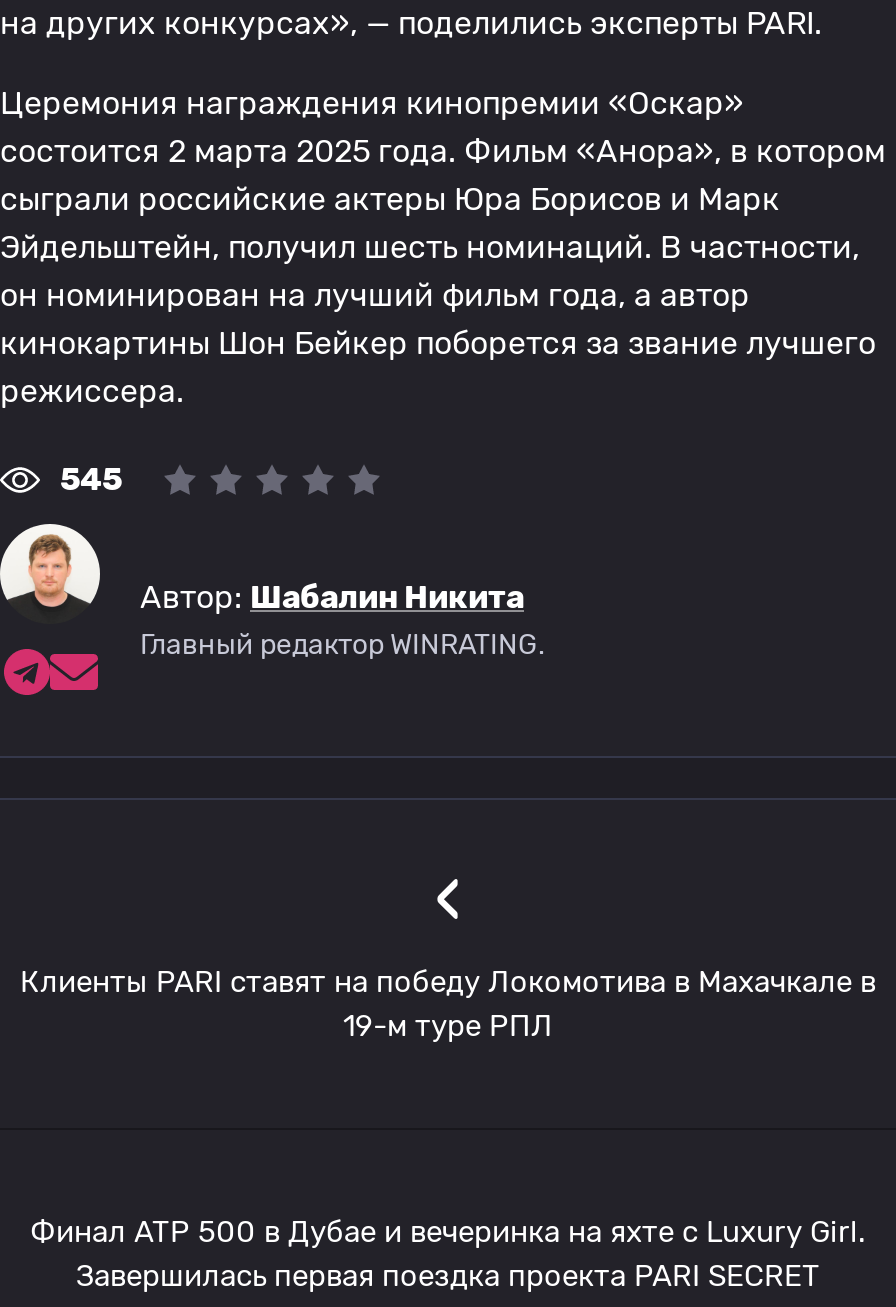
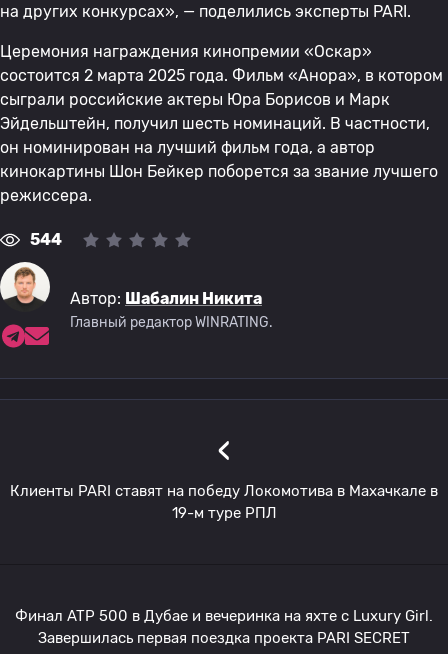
- 545
+ 544
